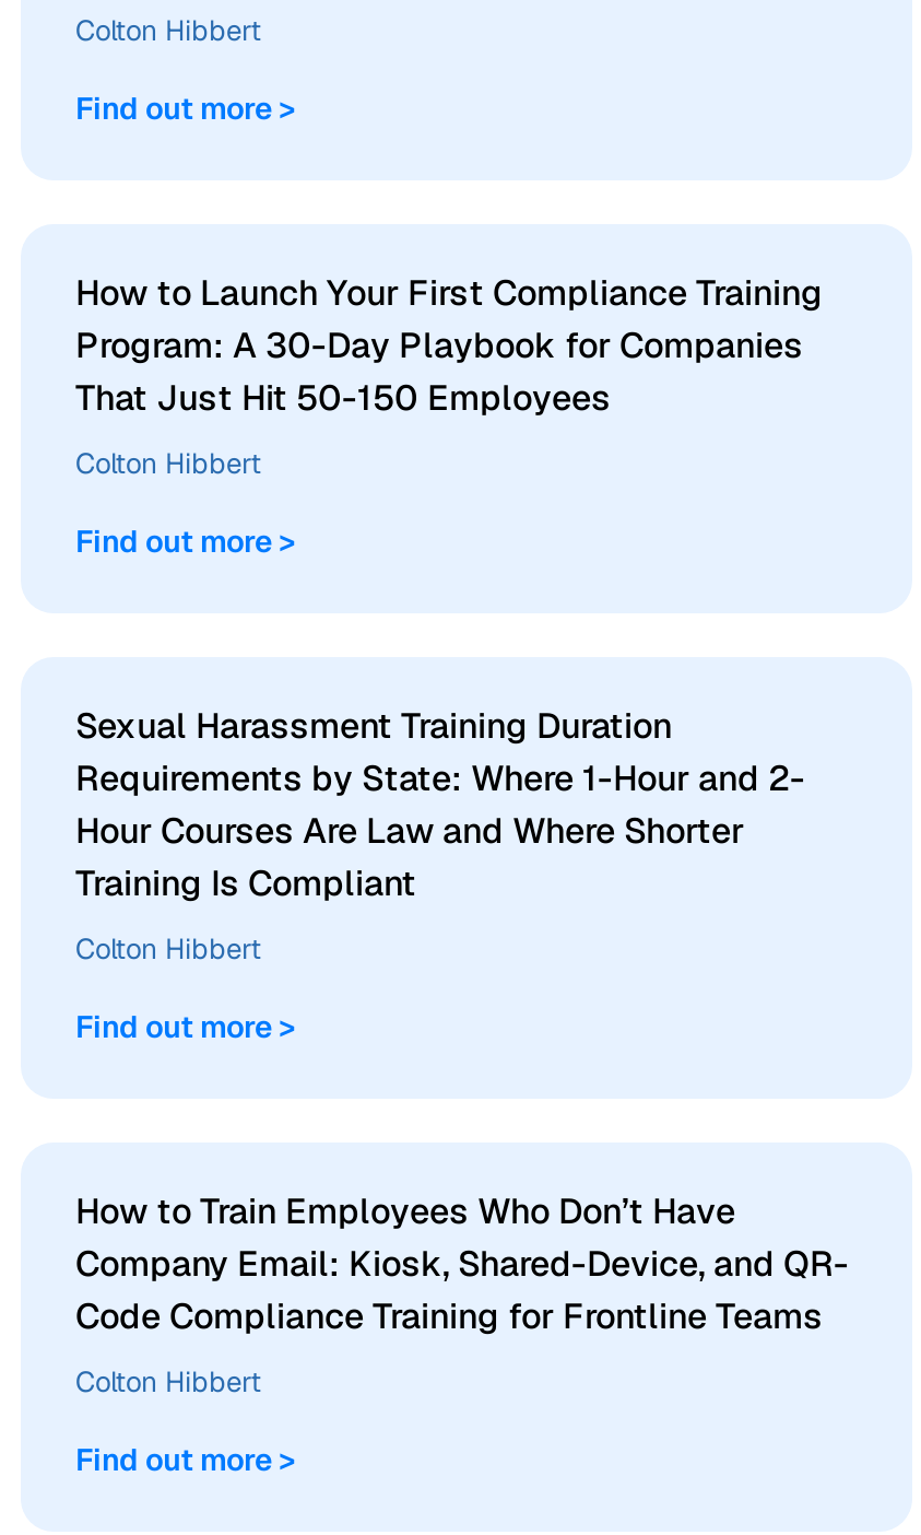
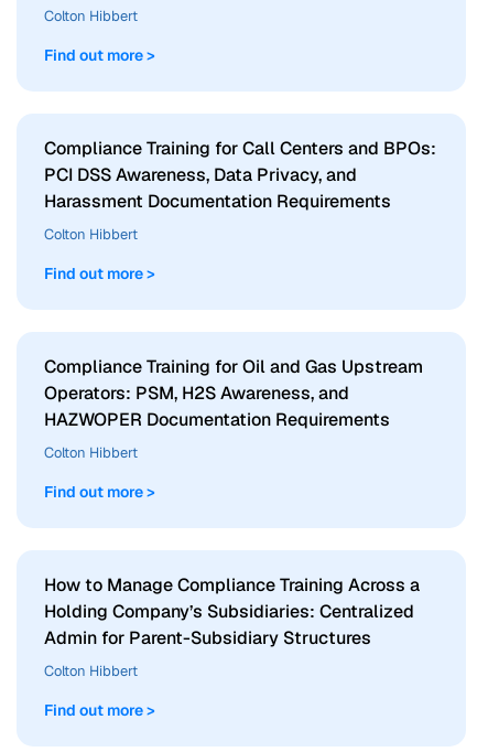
- How to Launch Your First Compliance Training
- Program: A 30-Day Playbook for Companies
- That Just Hit 50-150 Employees
+ Compliance Training for Call Centers and BPOs:
+ PCI DSS Awareness, Data Privacy, and
+ Harassment Documentation Requirements

- Sexual Harassment Training Duration
- Requirements by State: Where 1-Hour and 2-
- Hour Courses Are Law and Where Shorter
- Training Is Compliant
+ Compliance Training for Oil and Gas Upstream
+ Operators: PSM, H2S Awareness, and
+ HAZWOPER Documentation Requirements

- How to Train Employees Who Don’t Have
- Company Email: Kiosk, Shared-Device, and QR-
- Code Compliance Training for Frontline Teams
+ How to Manage Compliance Training Across a
+ Holding Company’s Subsidiaries: Centralized
+ Admin for Parent-Subsidiary Structures
